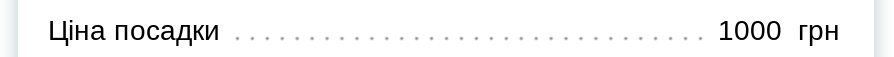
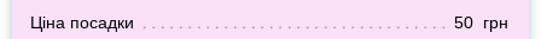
- 1000 грн
+ 50 грн
